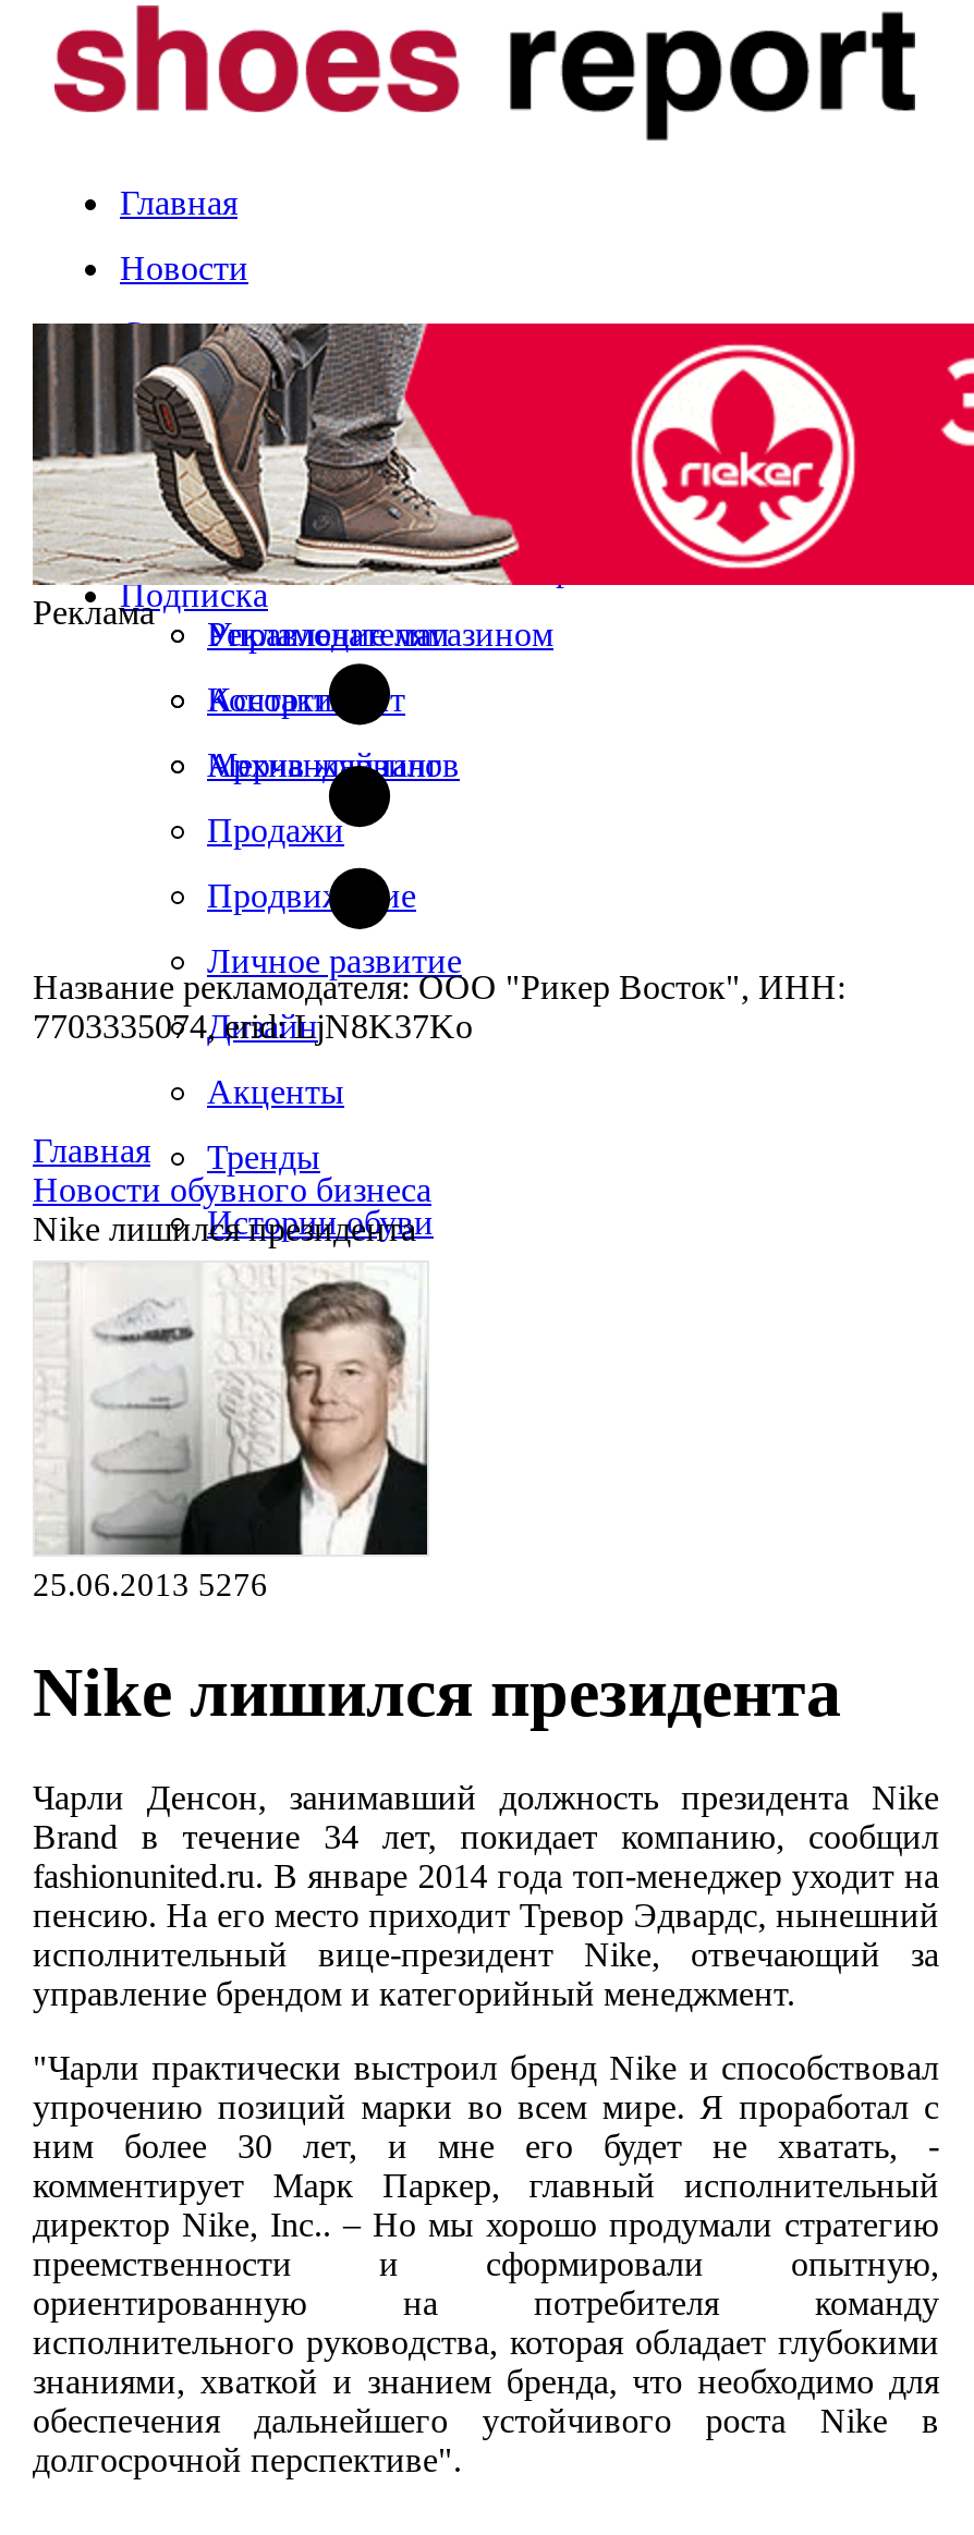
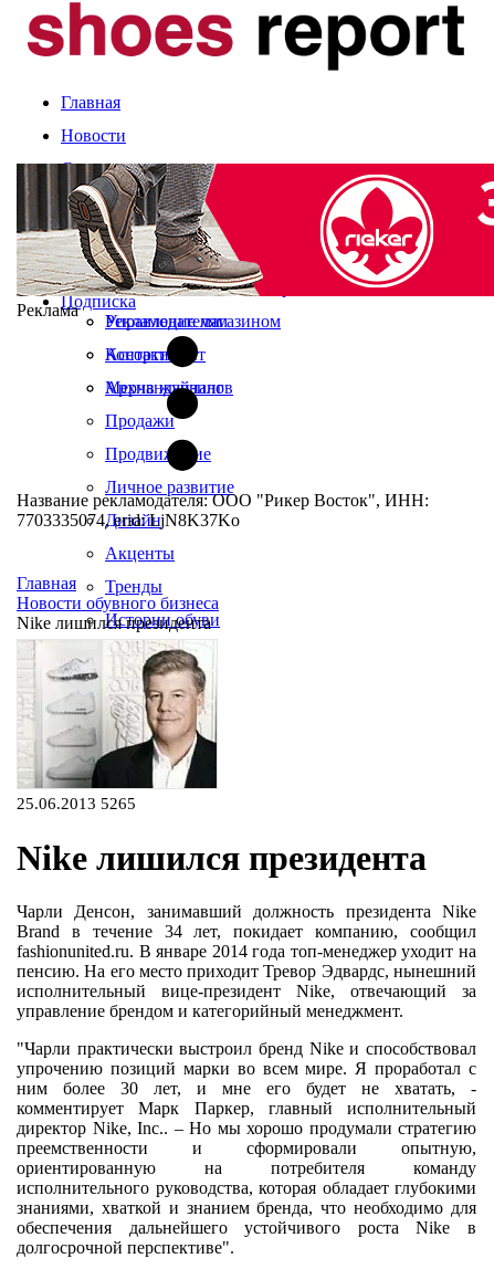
- 25.06.2013 5276
+ 25.06.2013 5265
